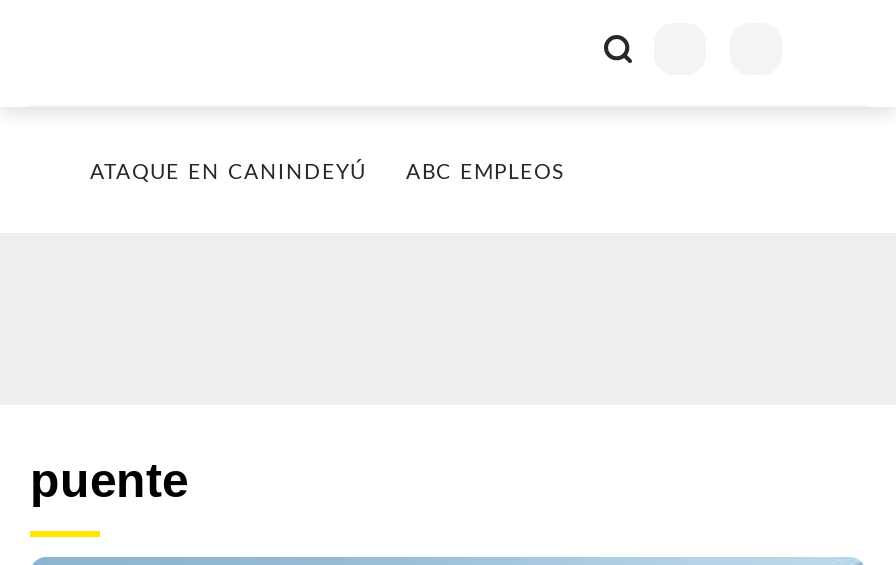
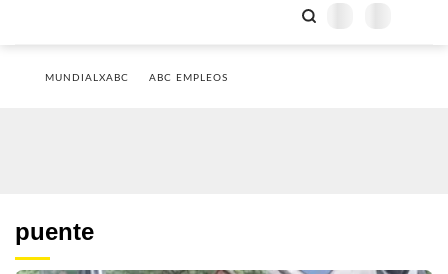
- ATAQUE EN CANINDEYÚ
+ MUNDIALXABC
